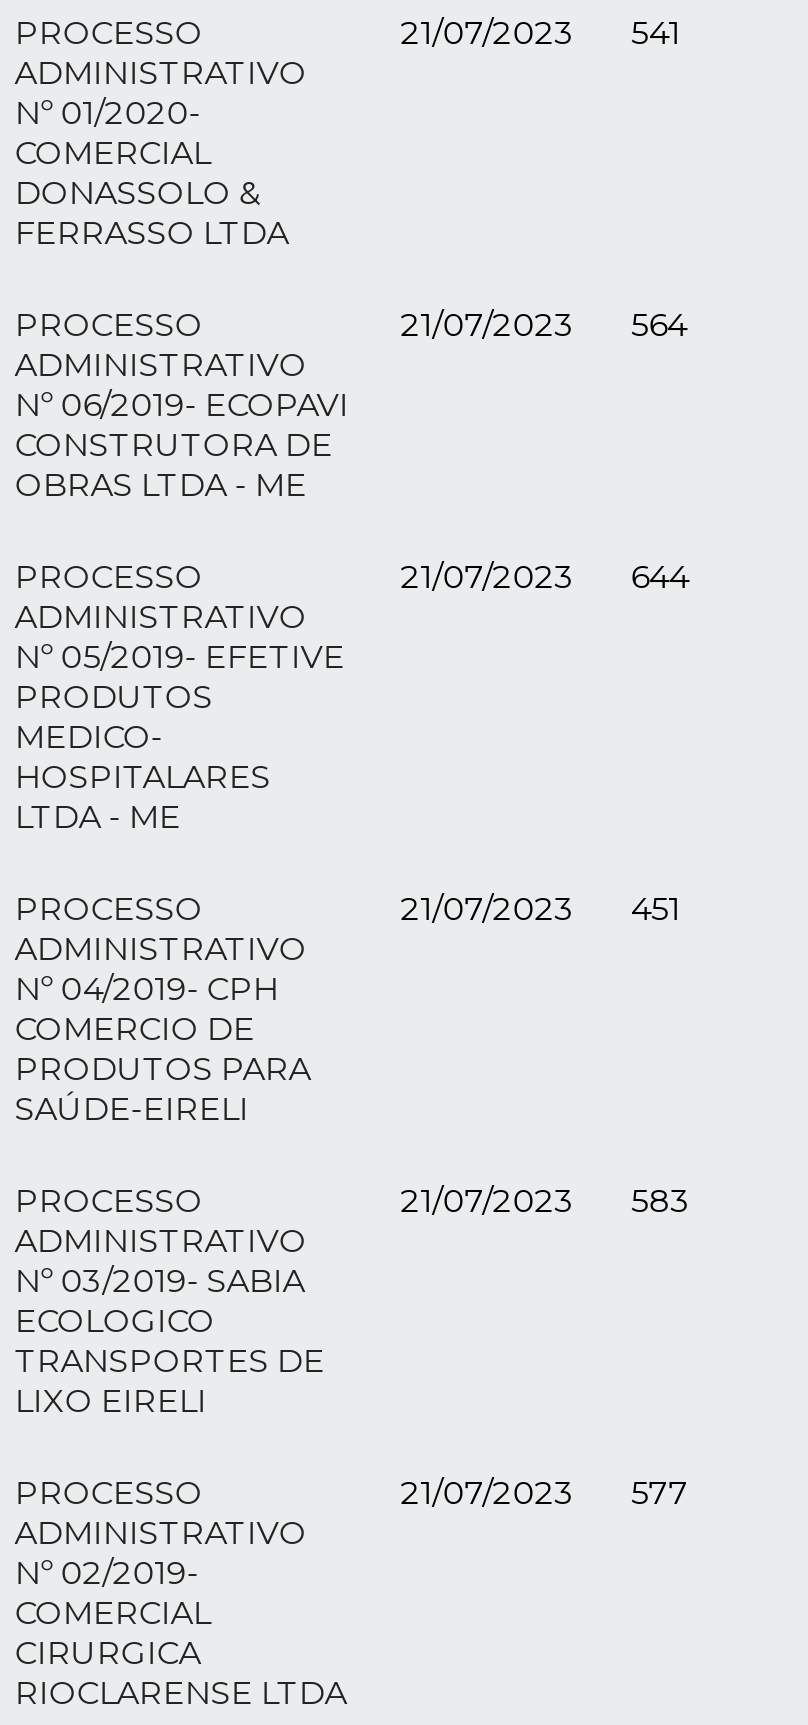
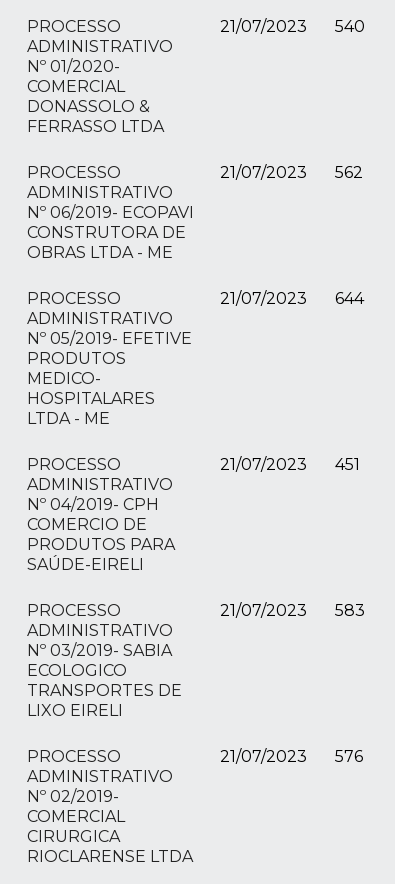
- 21/07/2023 541
+ 21/07/2023 540

- 21/07/2023 564
+ 21/07/2023 562

- 21/07/2023 577
+ 21/07/2023 576
